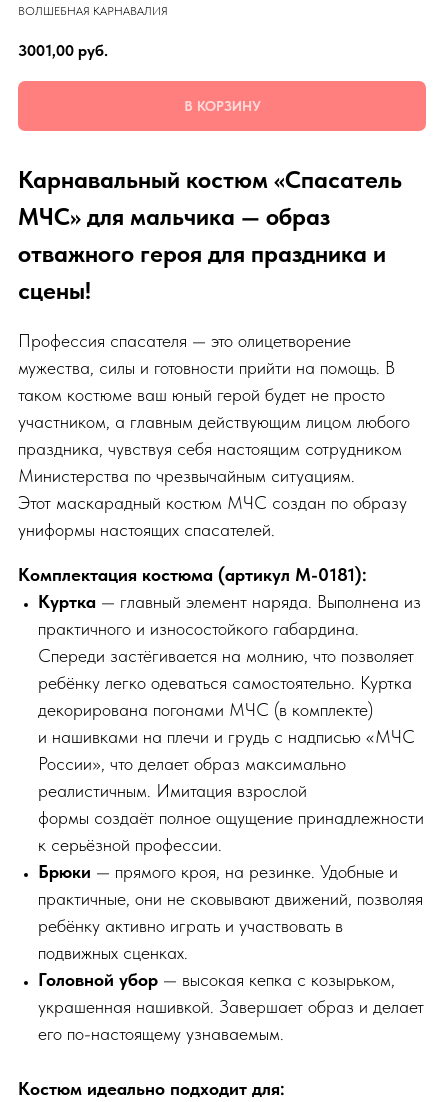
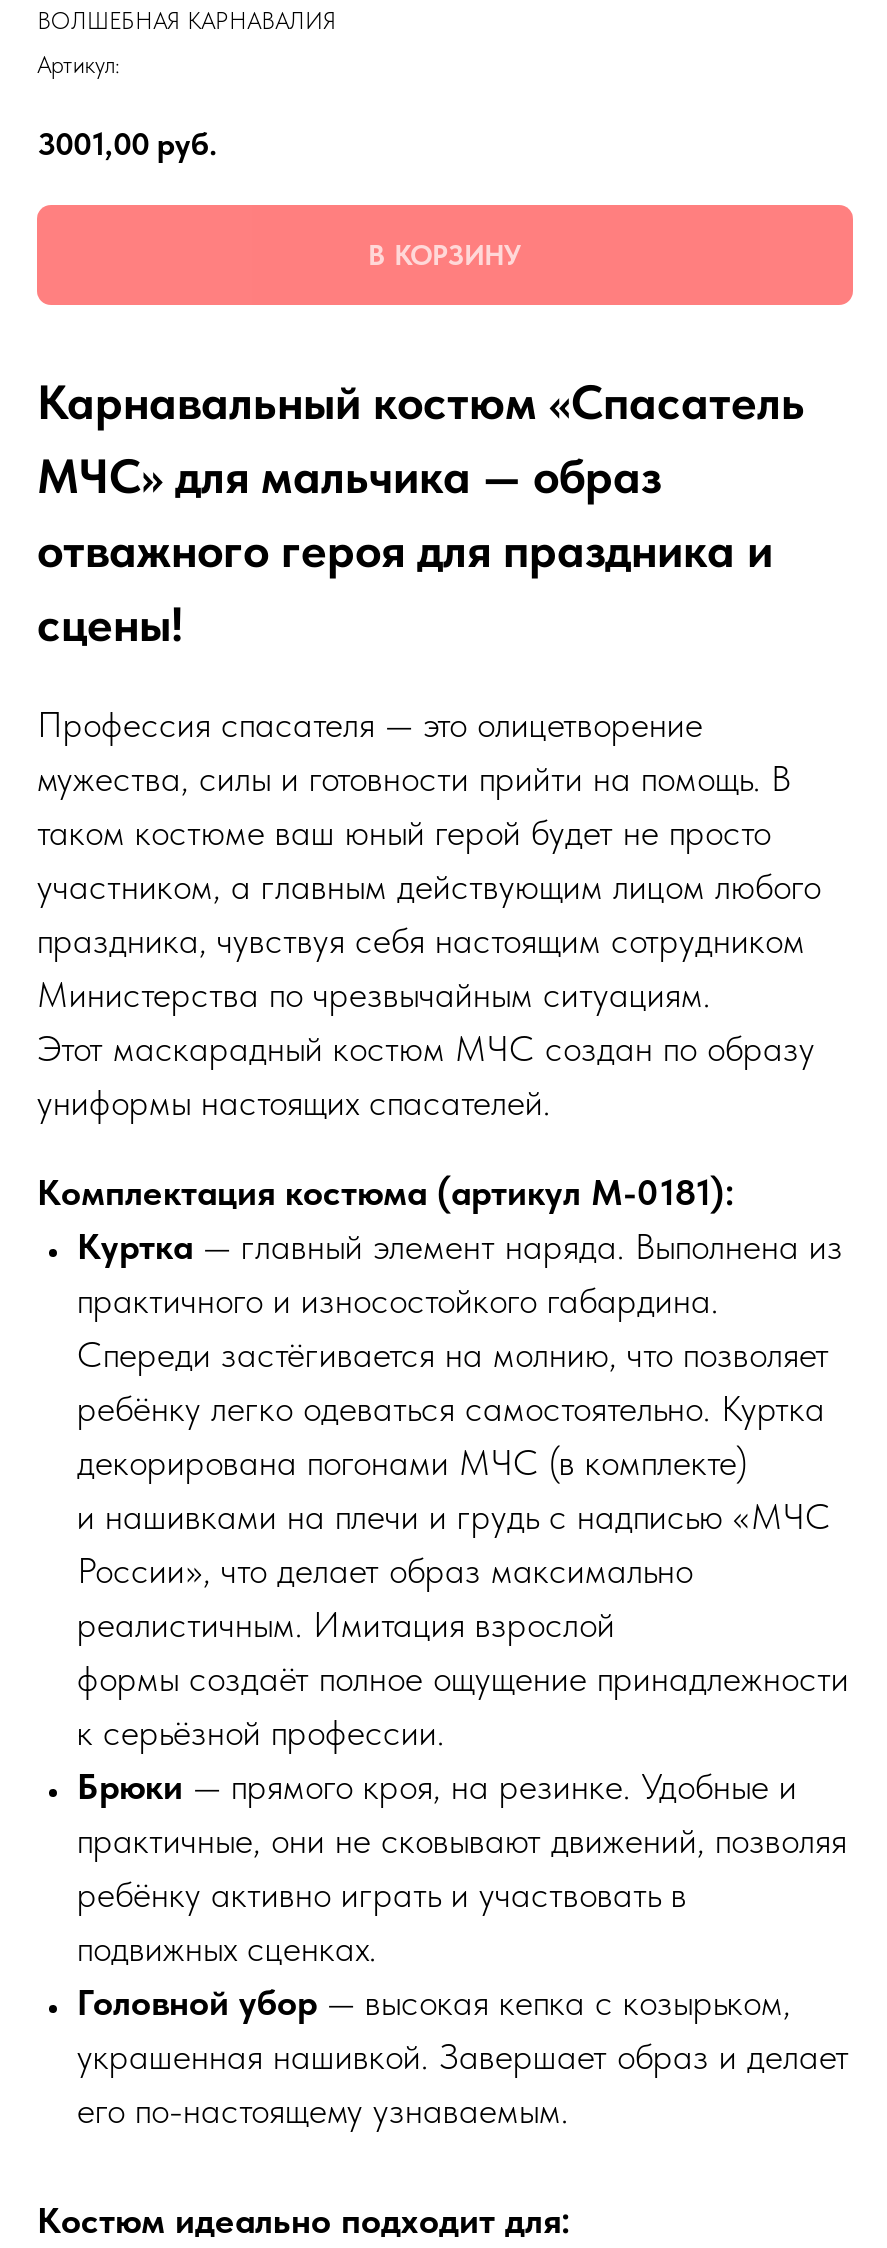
+ Артикул:
